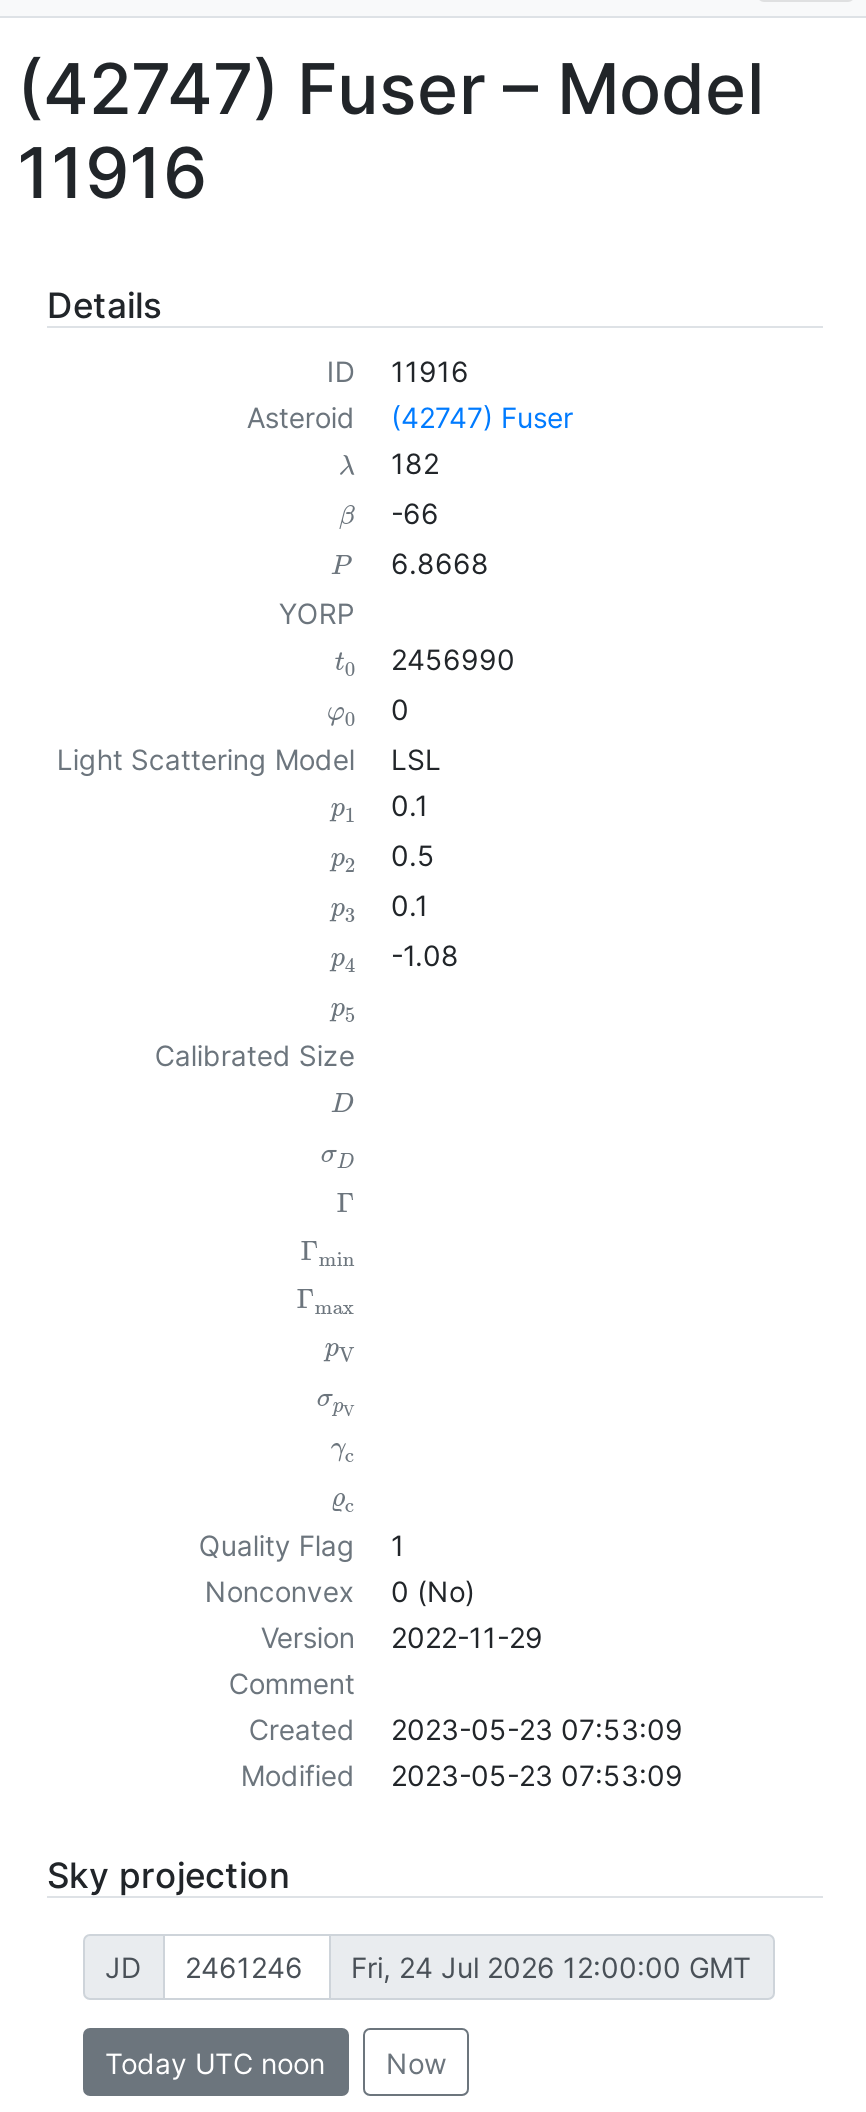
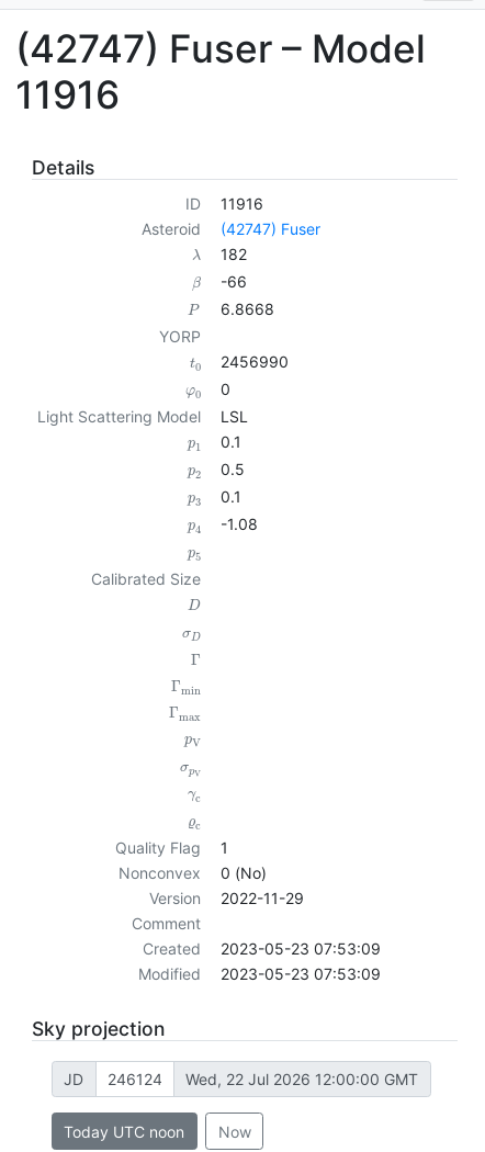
- Fri, 24 Jul 2026 12:00:00 GMT
+ Wed, 22 Jul 2026 12:00:00 GMT
